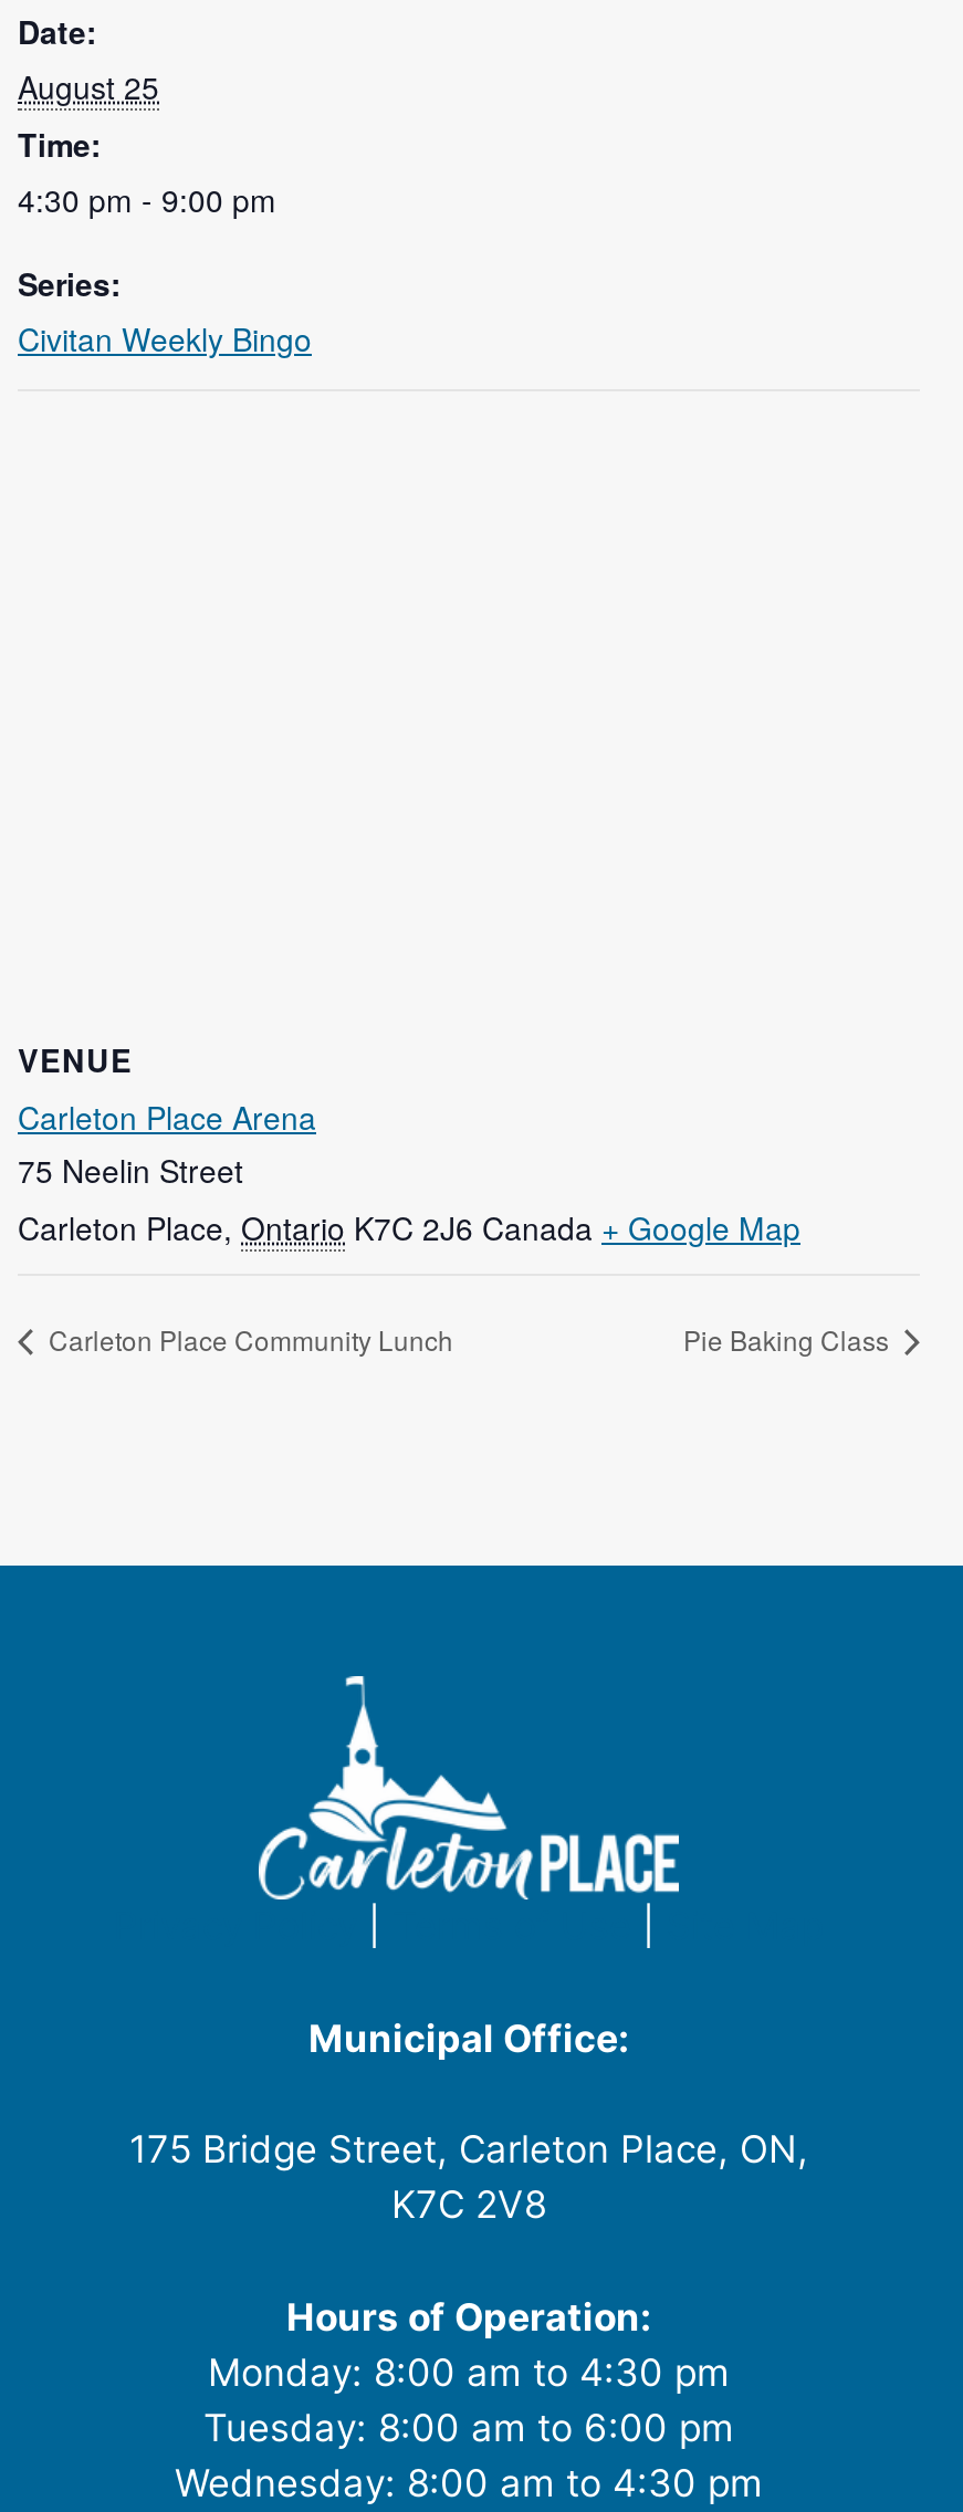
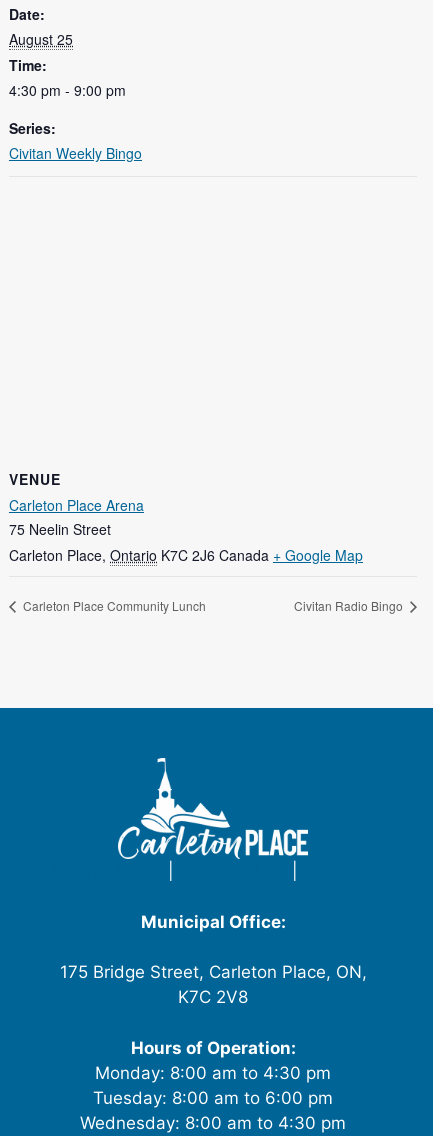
- Pie Baking Class
+ Civitan Radio Bingo
